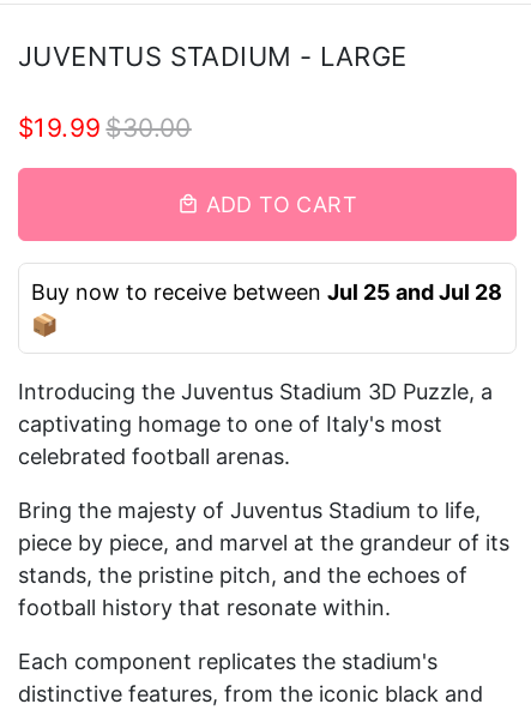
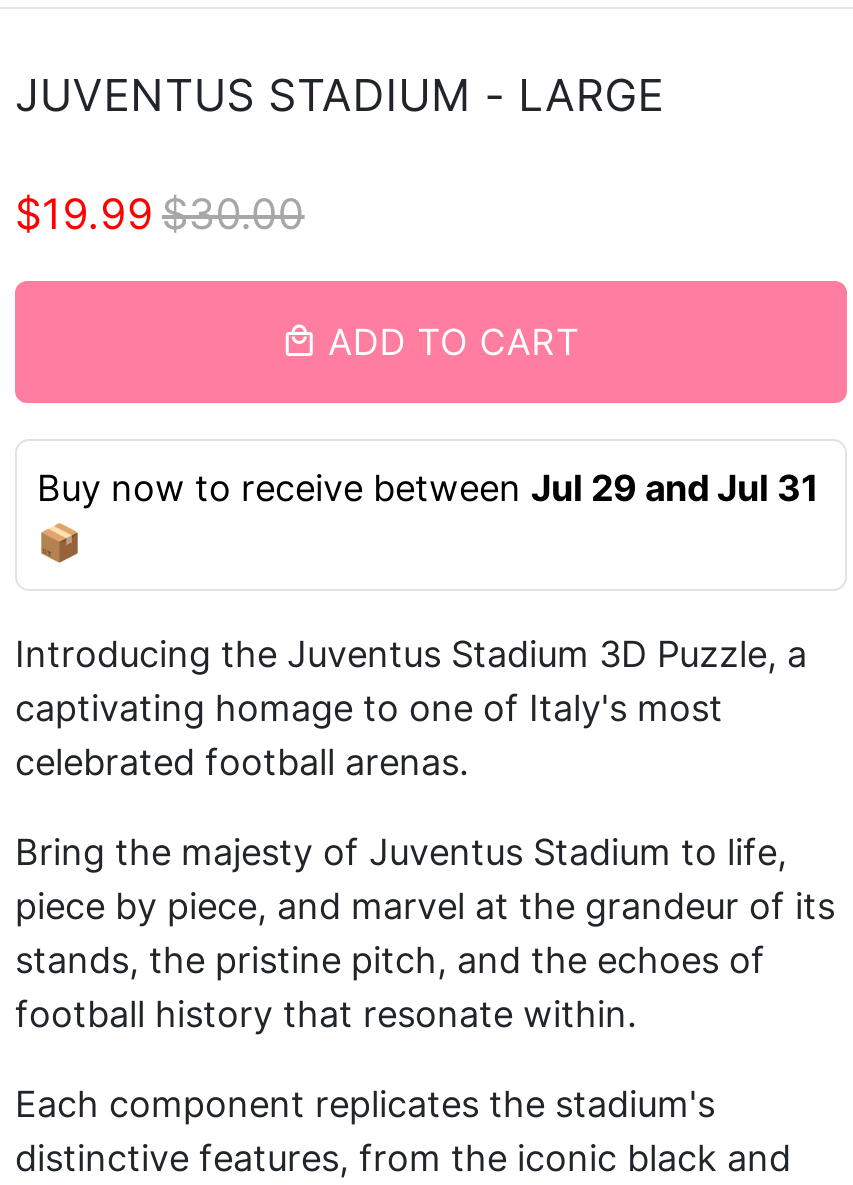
- Buy now to receive between Jul 25 and Jul 28
+ Buy now to receive between Jul 29 and Jul 31
